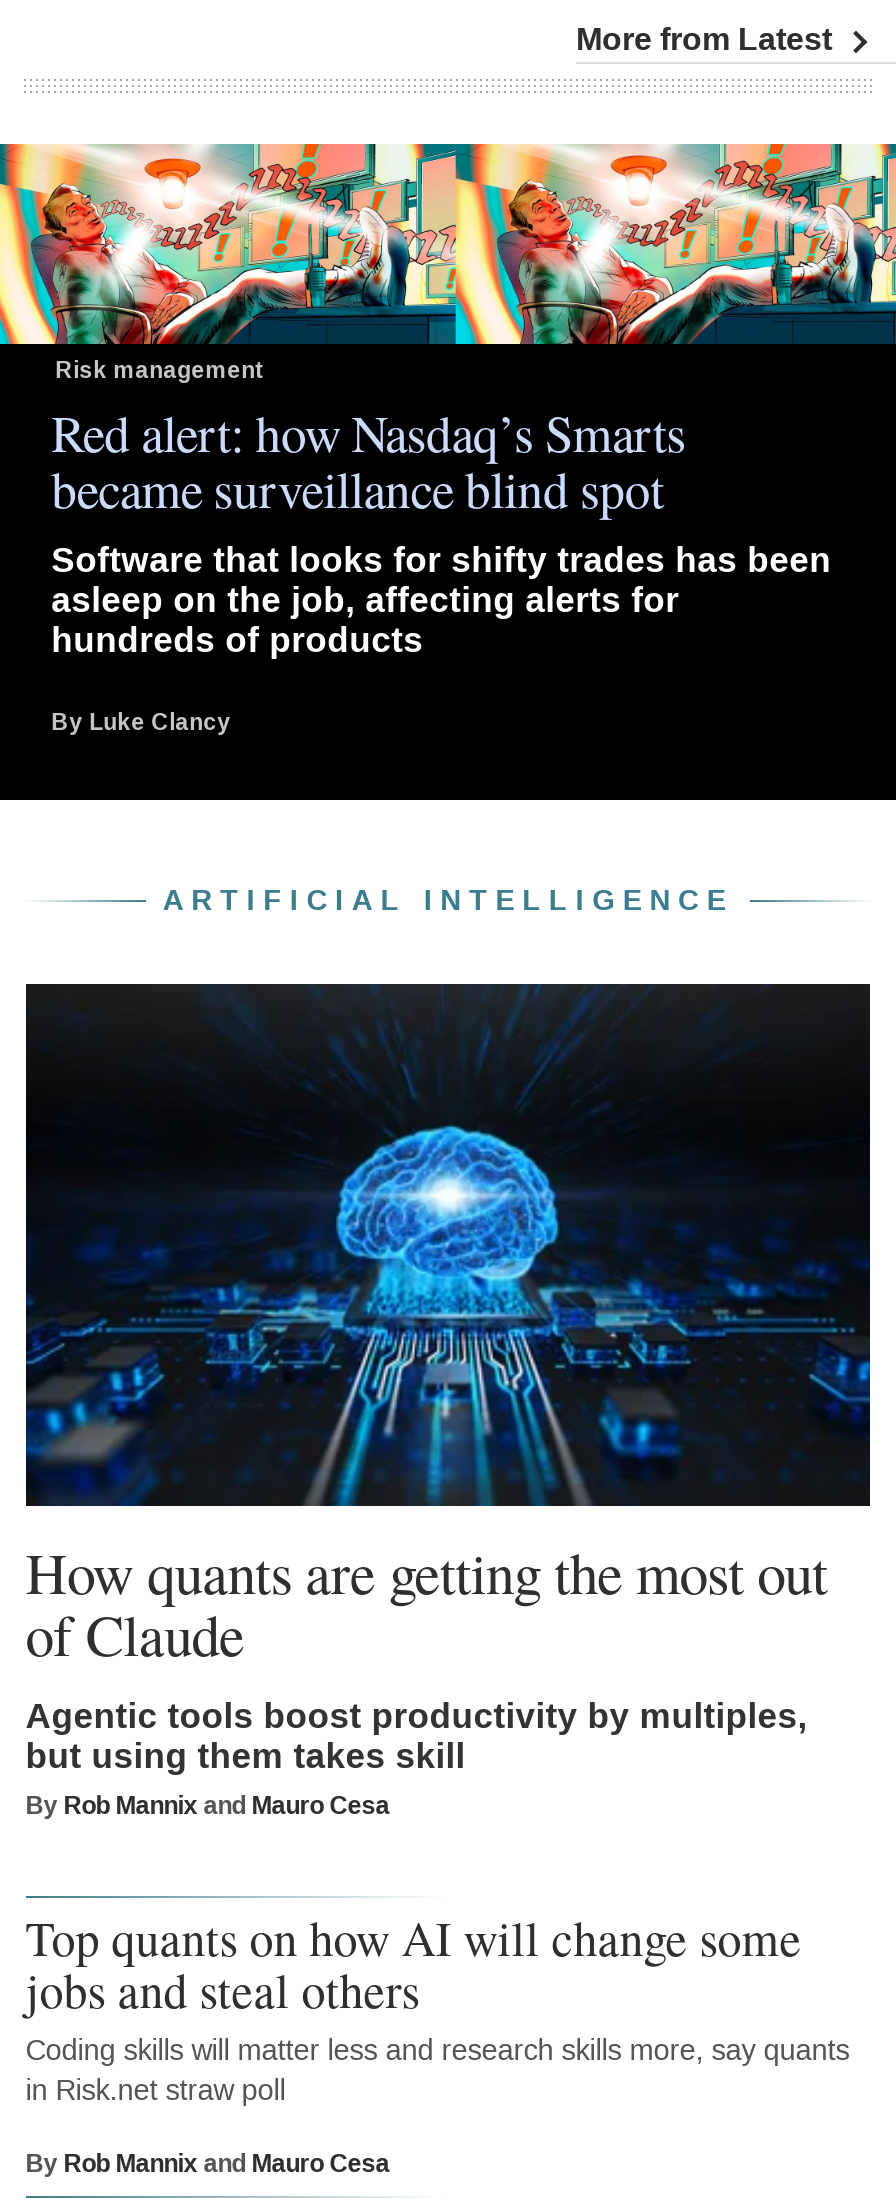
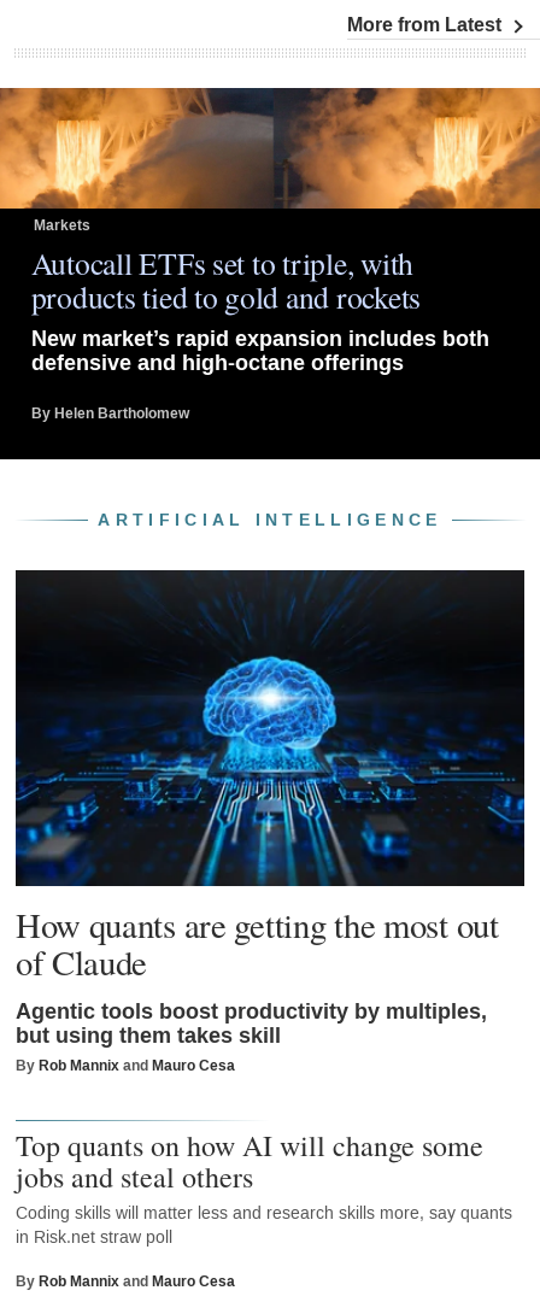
- [image]
- Risk management
- Red alert: how Nasdaq’s Smarts
- became surveillance blind spot
- Software that looks for shifty trades has been
- asleep on the job, affecting alerts for
- hundreds of products
+ [image]
+ Markets
+ Autocall ETFs set to triple, with
+ products tied to gold and rockets
+ New market’s rapid expansion includes both
+ defensive and high-octane offerings

- By Luke Clancy
+ By Helen Bartholomew
